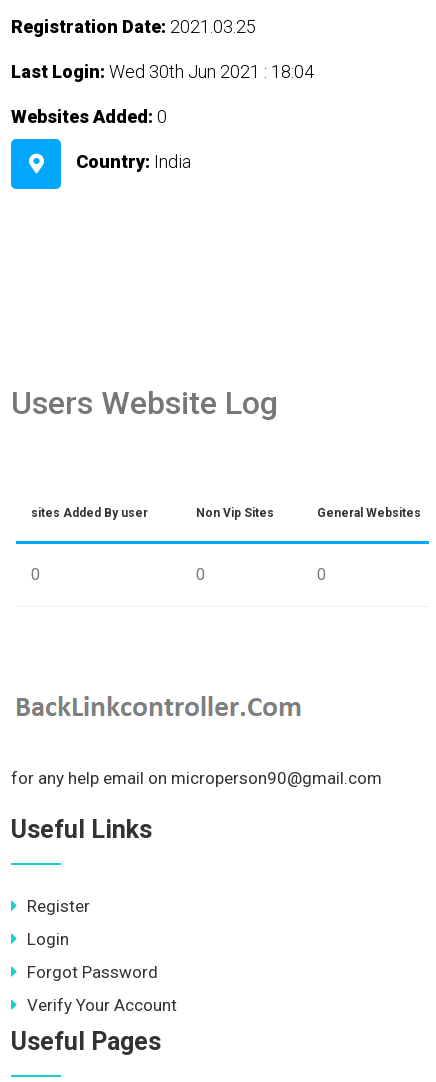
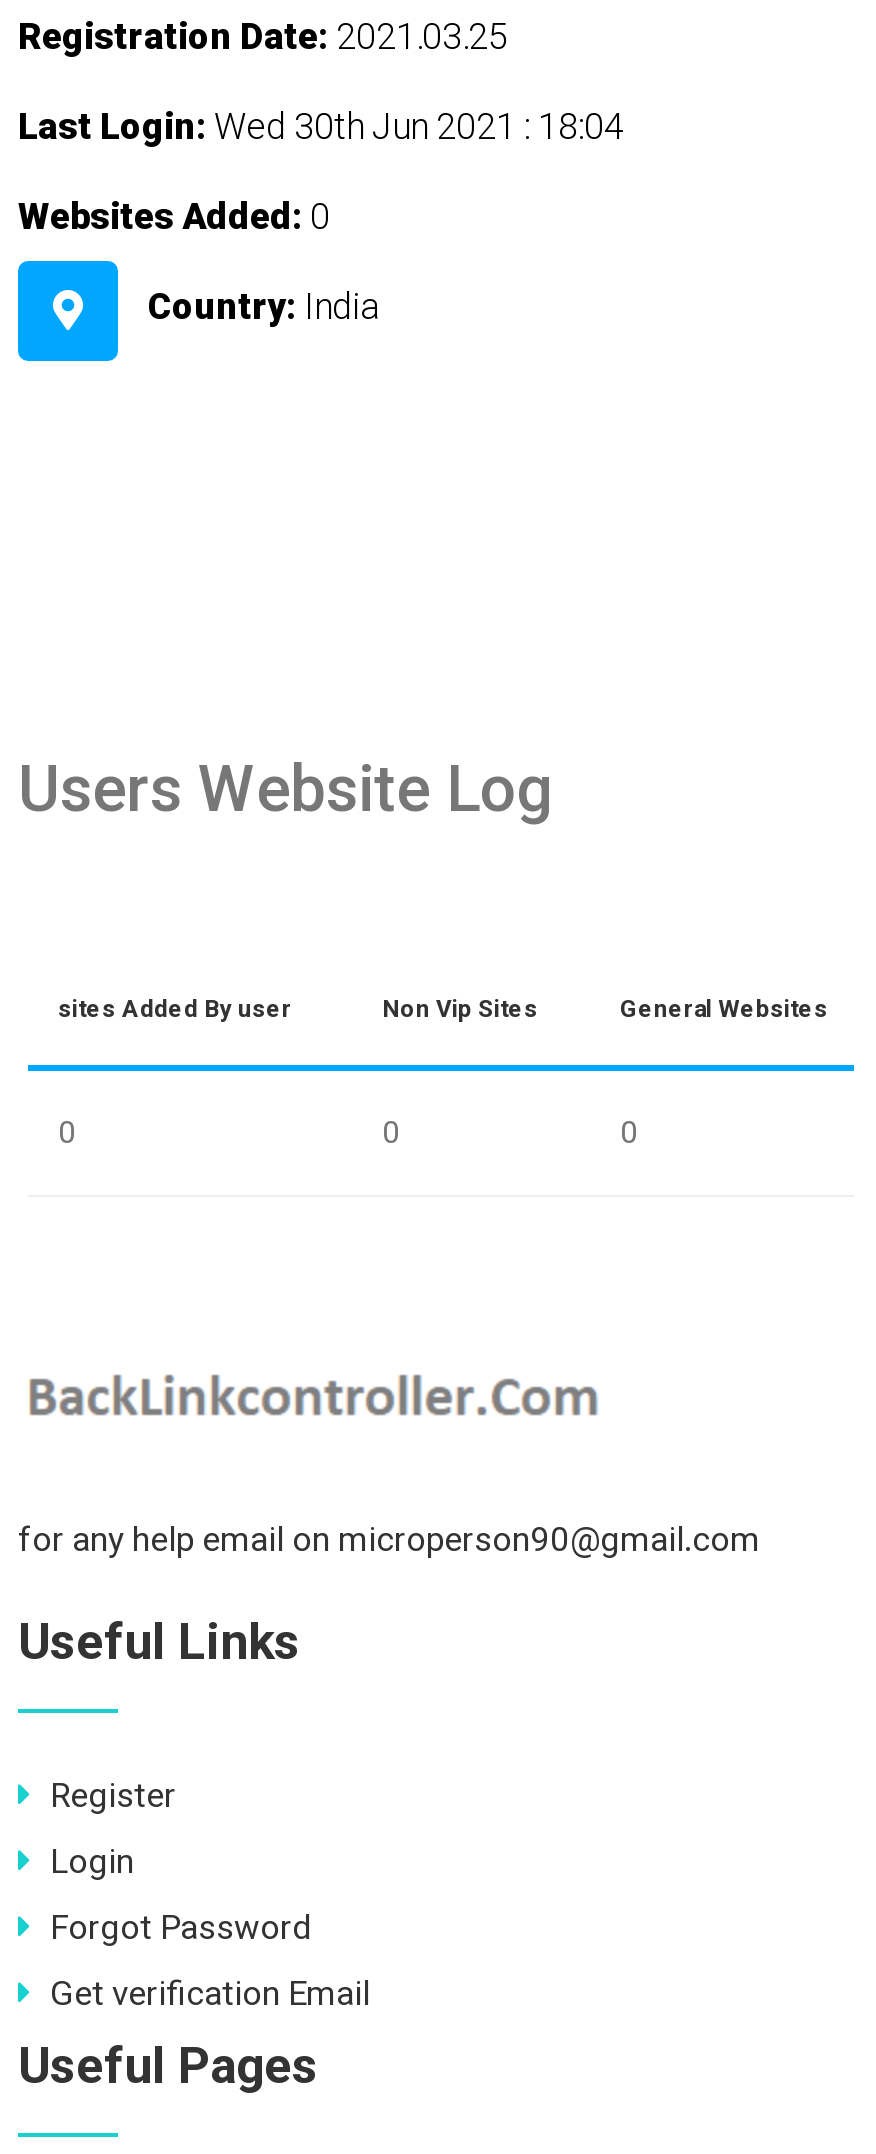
- Verify Your Account
+ Get verification Email
